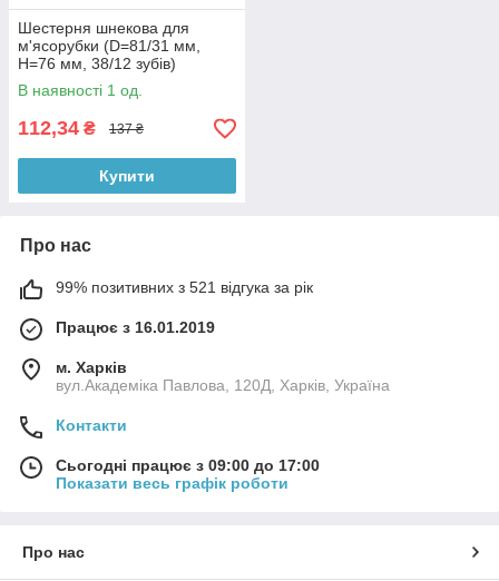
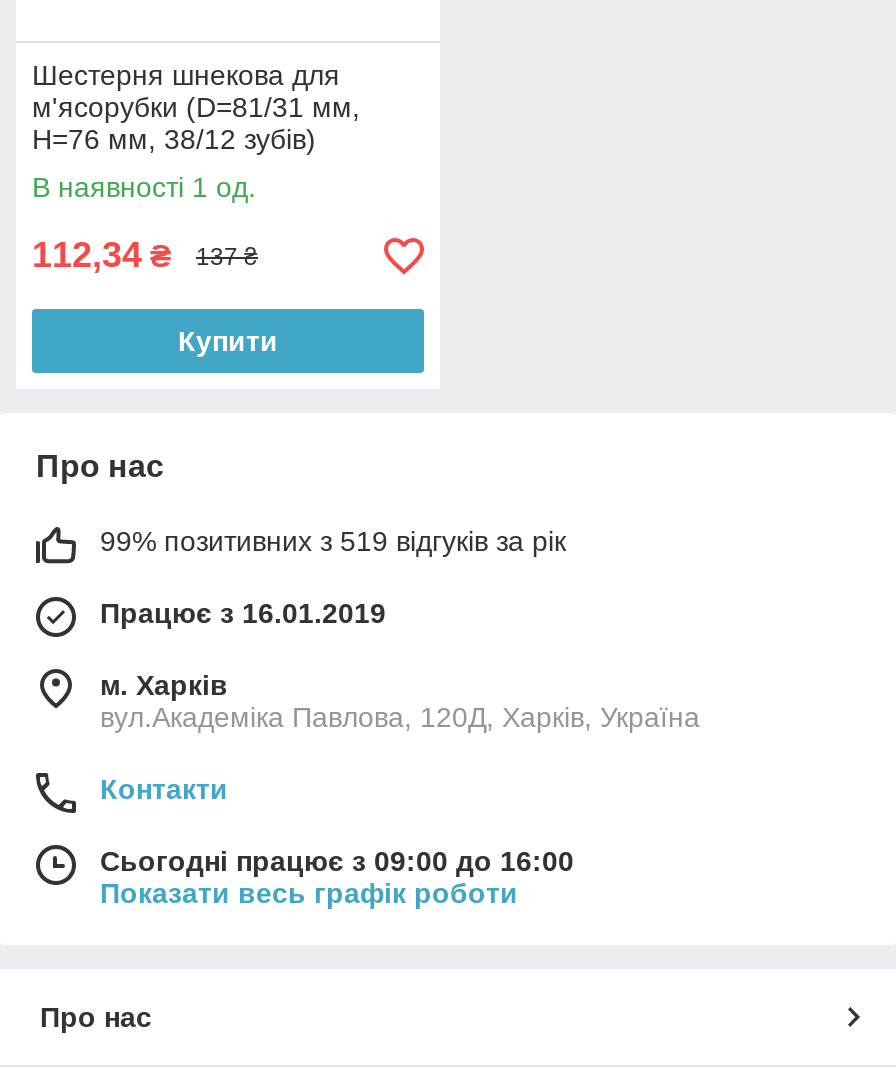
- 99% позитивних з 521 відгука за рік
+ 99% позитивних з 519 відгуків за рік

- Сьогодні працює з 09:00 до 17:00
+ Сьогодні працює з 09:00 до 16:00
